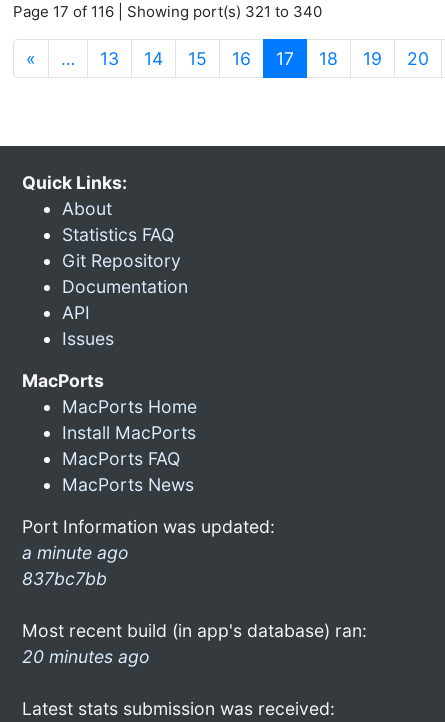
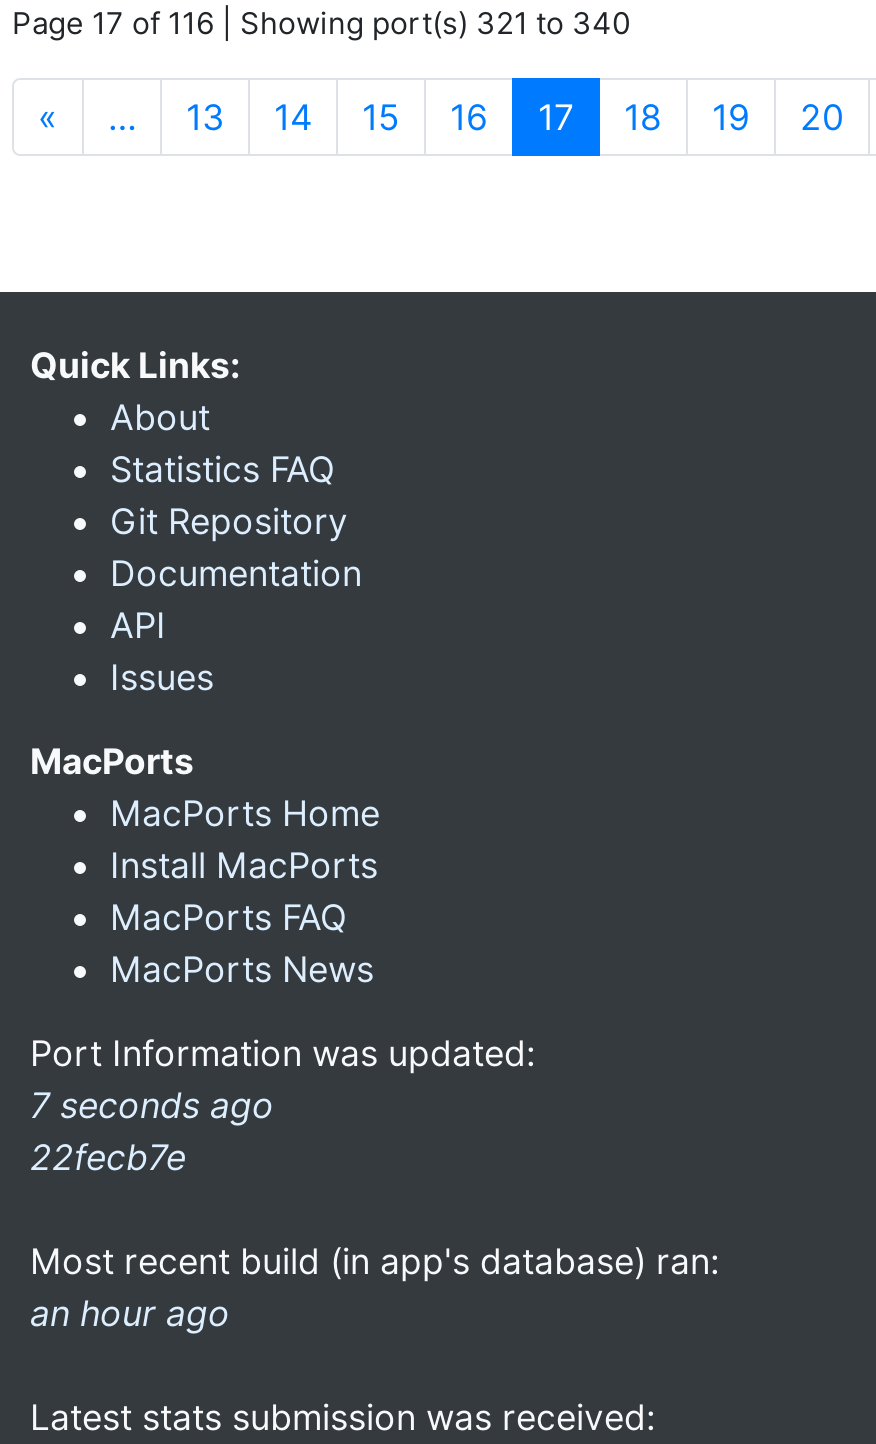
- a minute ago
- 837bc7bb
+ 7 seconds ago
+ 22fecb7e

- 20 minutes ago
+ an hour ago
